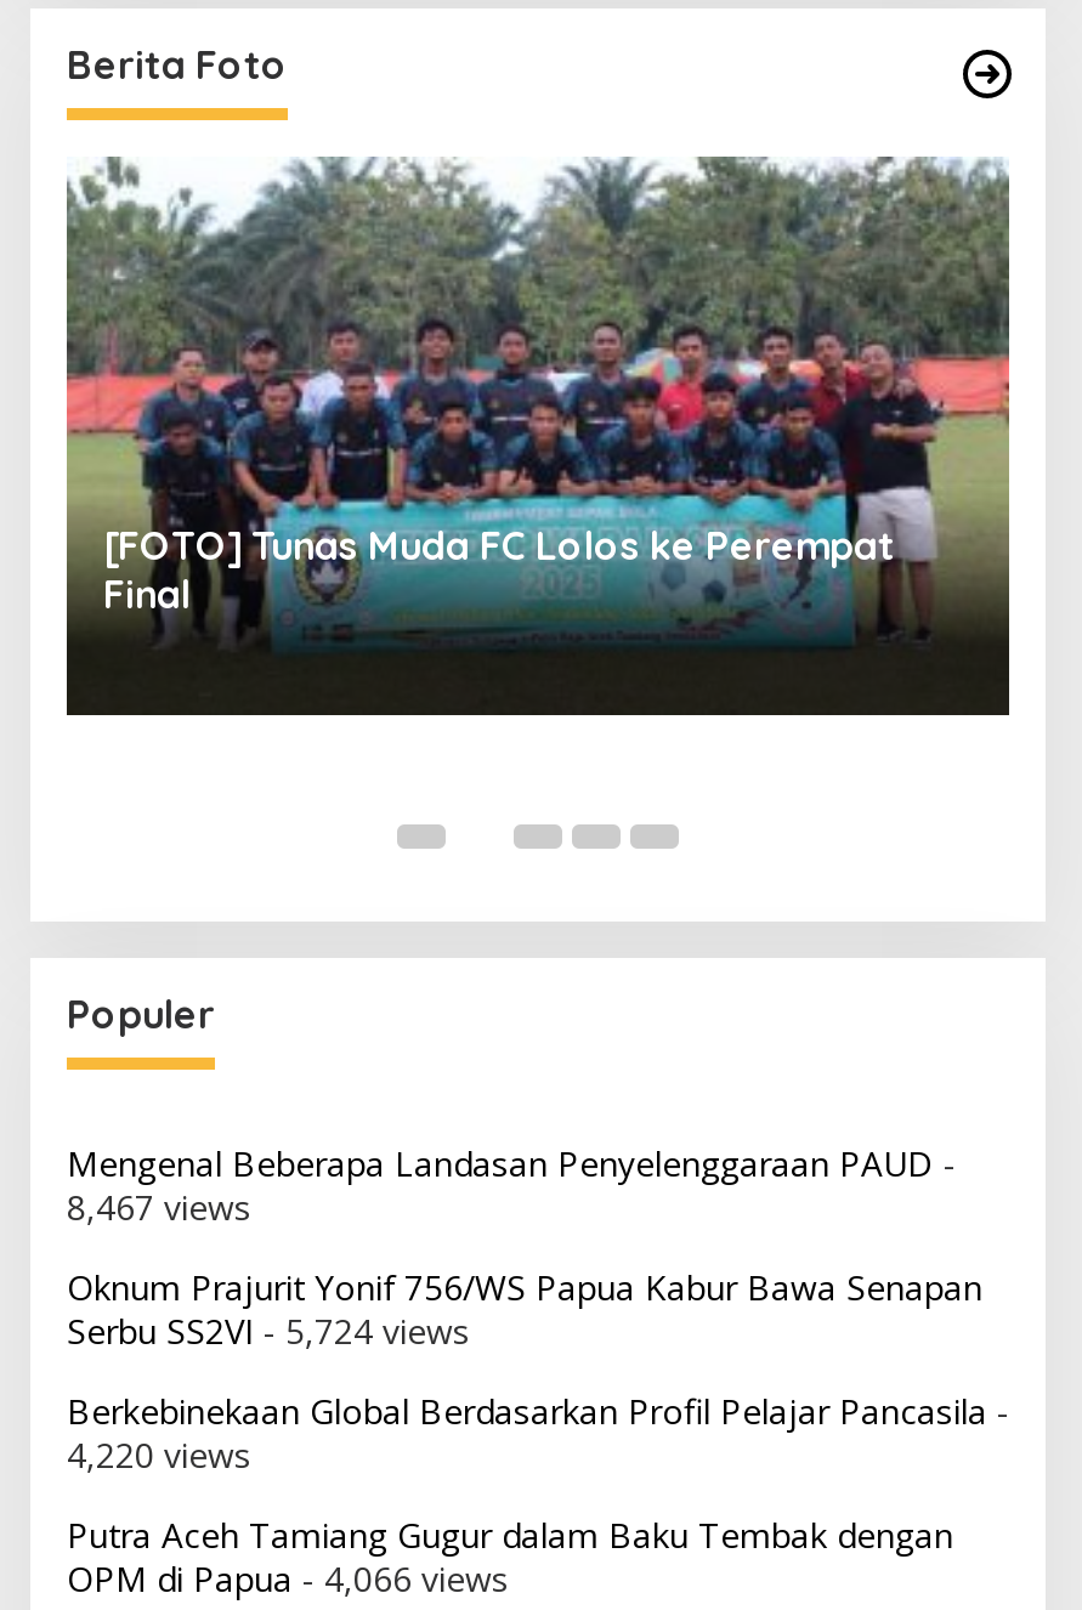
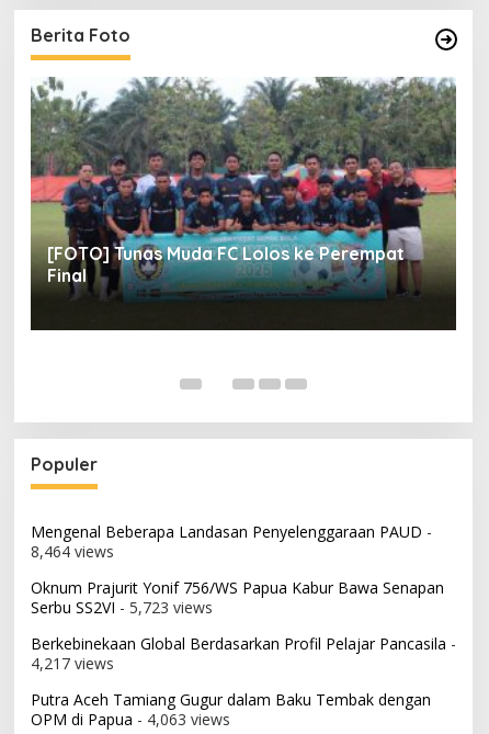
- 8,467 views
+ 8,464 views

- Serbu SS2VI - 5,724 views
+ Serbu SS2VI - 5,723 views

- 4,220 views
+ 4,217 views

- OPM di Papua - 4,066 views
+ OPM di Papua - 4,063 views
